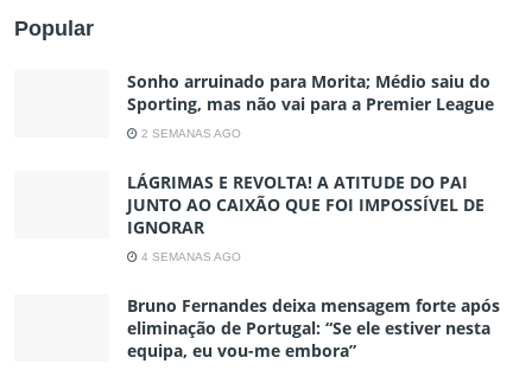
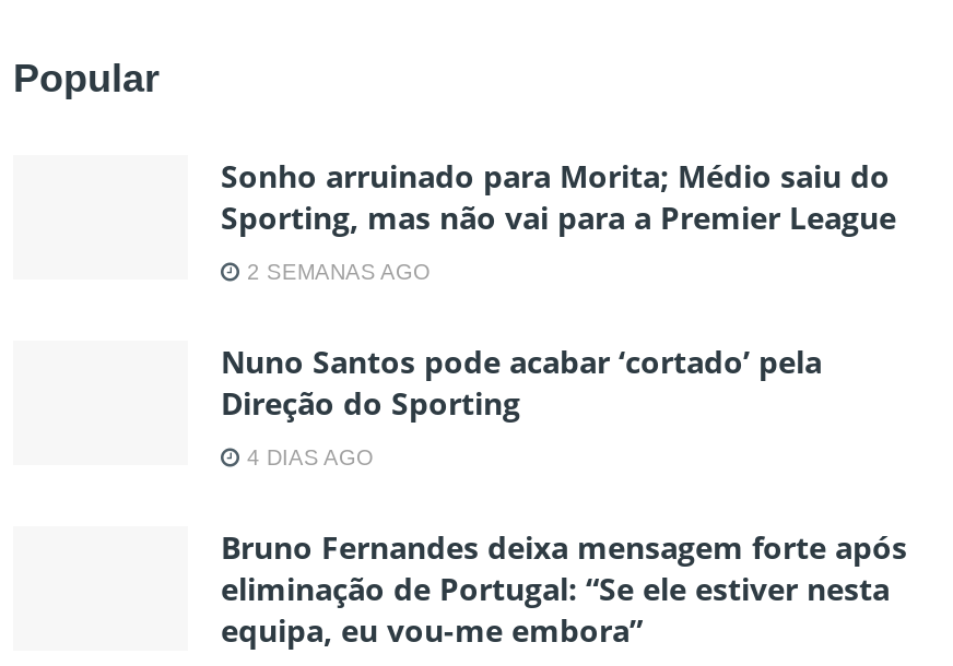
- LÁGRIMAS E REVOLTA! A ATITUDE DO PAI
- JUNTO AO CAIXÃO QUE FOI IMPOSSÍVEL DE
- IGNORAR
+ Nuno Santos pode acabar ‘cortado’ pela
+ Direção do Sporting

- 4 SEMANAS AGO
+ 4 DIAS AGO
